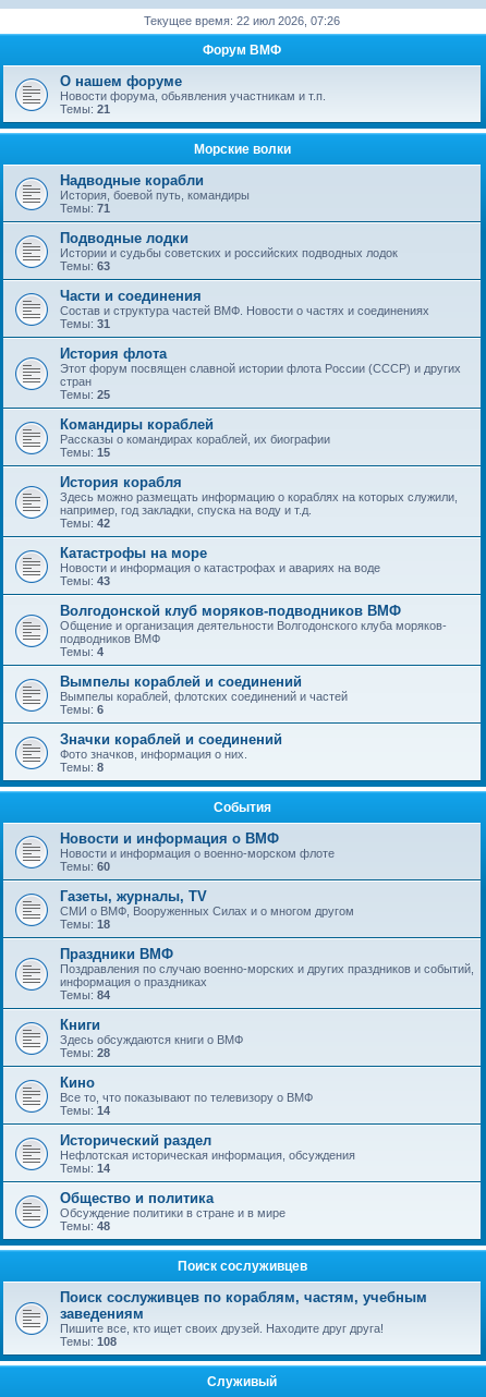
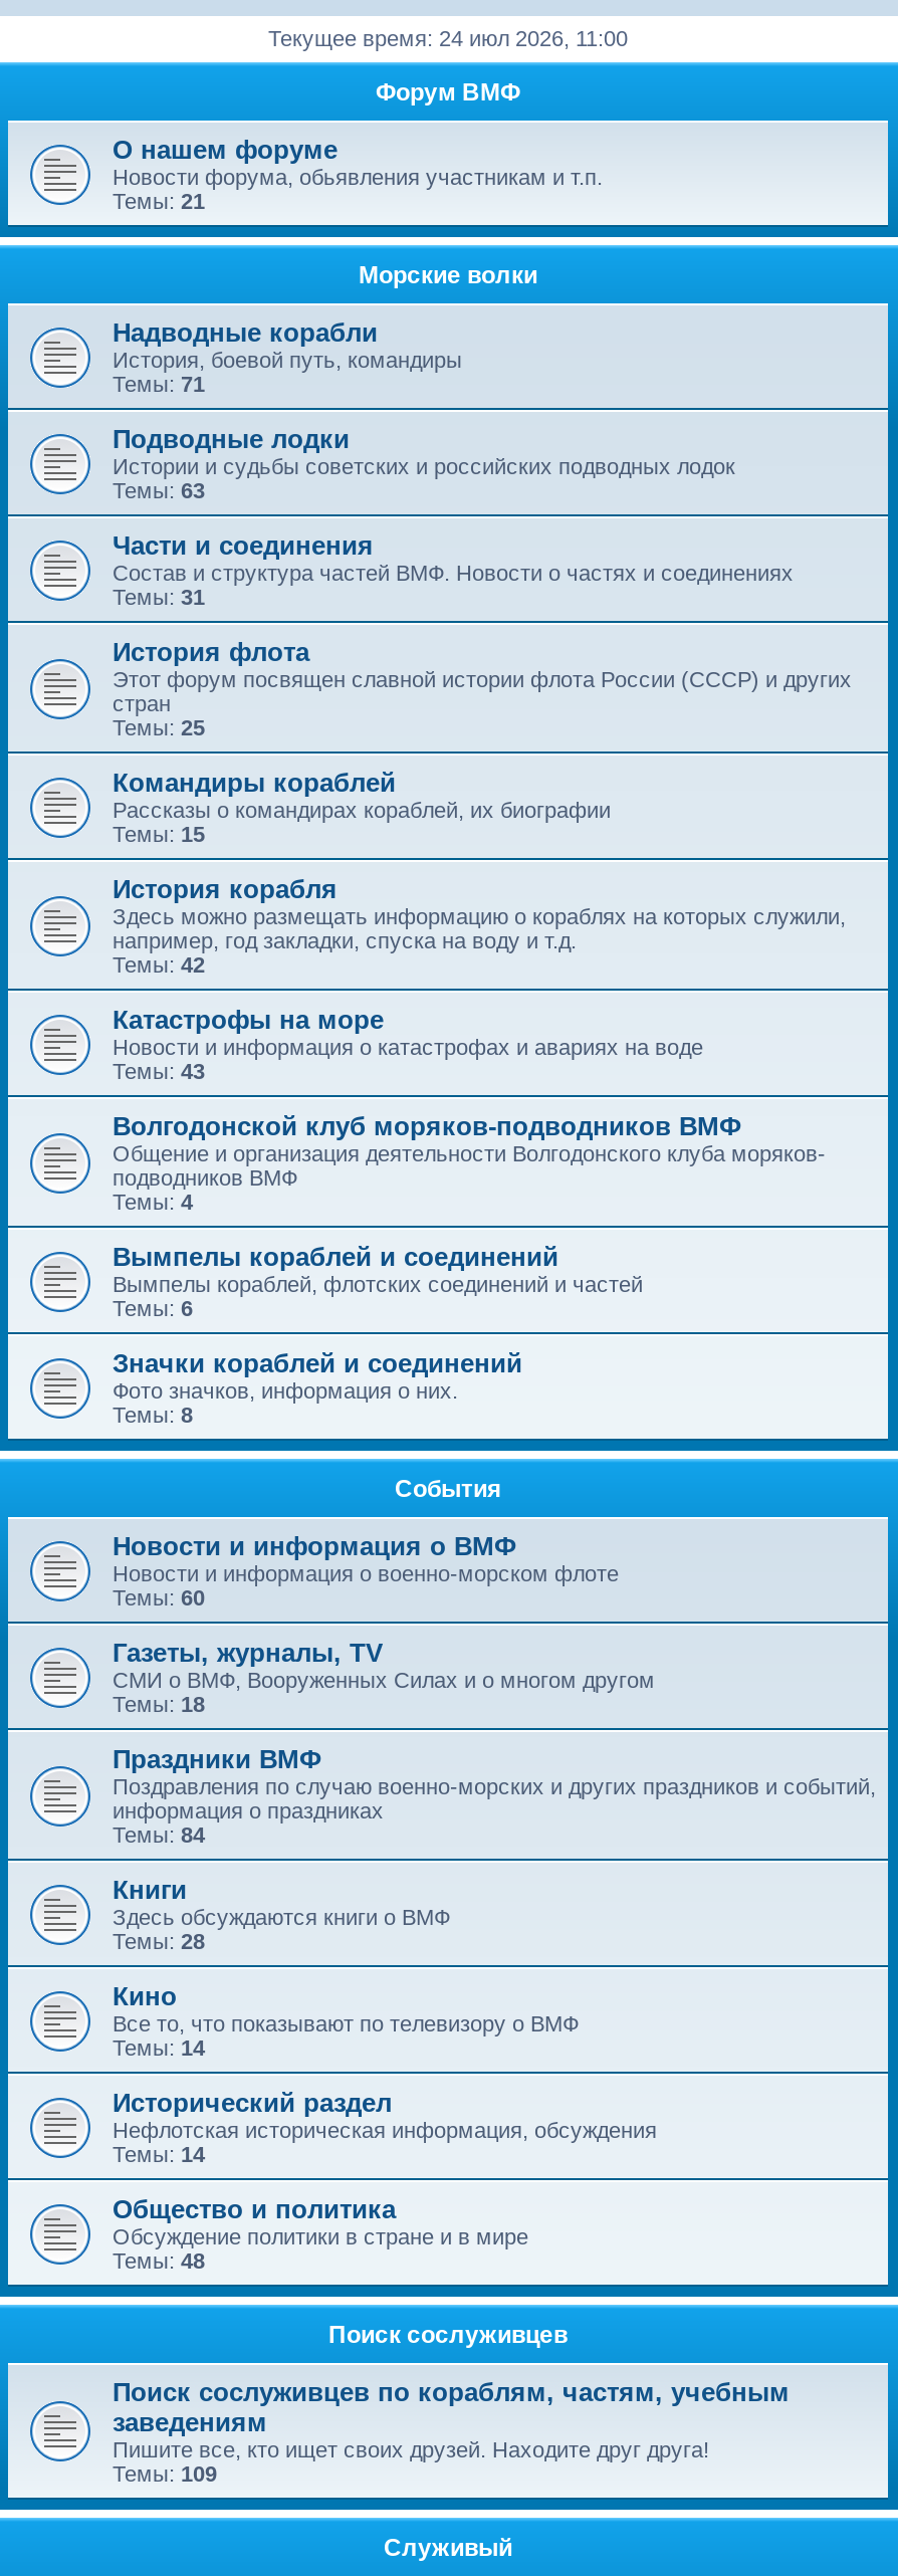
- Текущее время: 22 июл 2026, 07:26
+ Текущее время: 24 июл 2026, 11:00

- Темы: 108
+ Темы: 109
